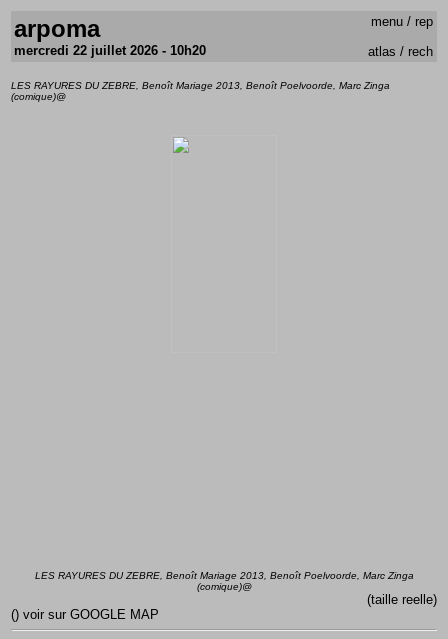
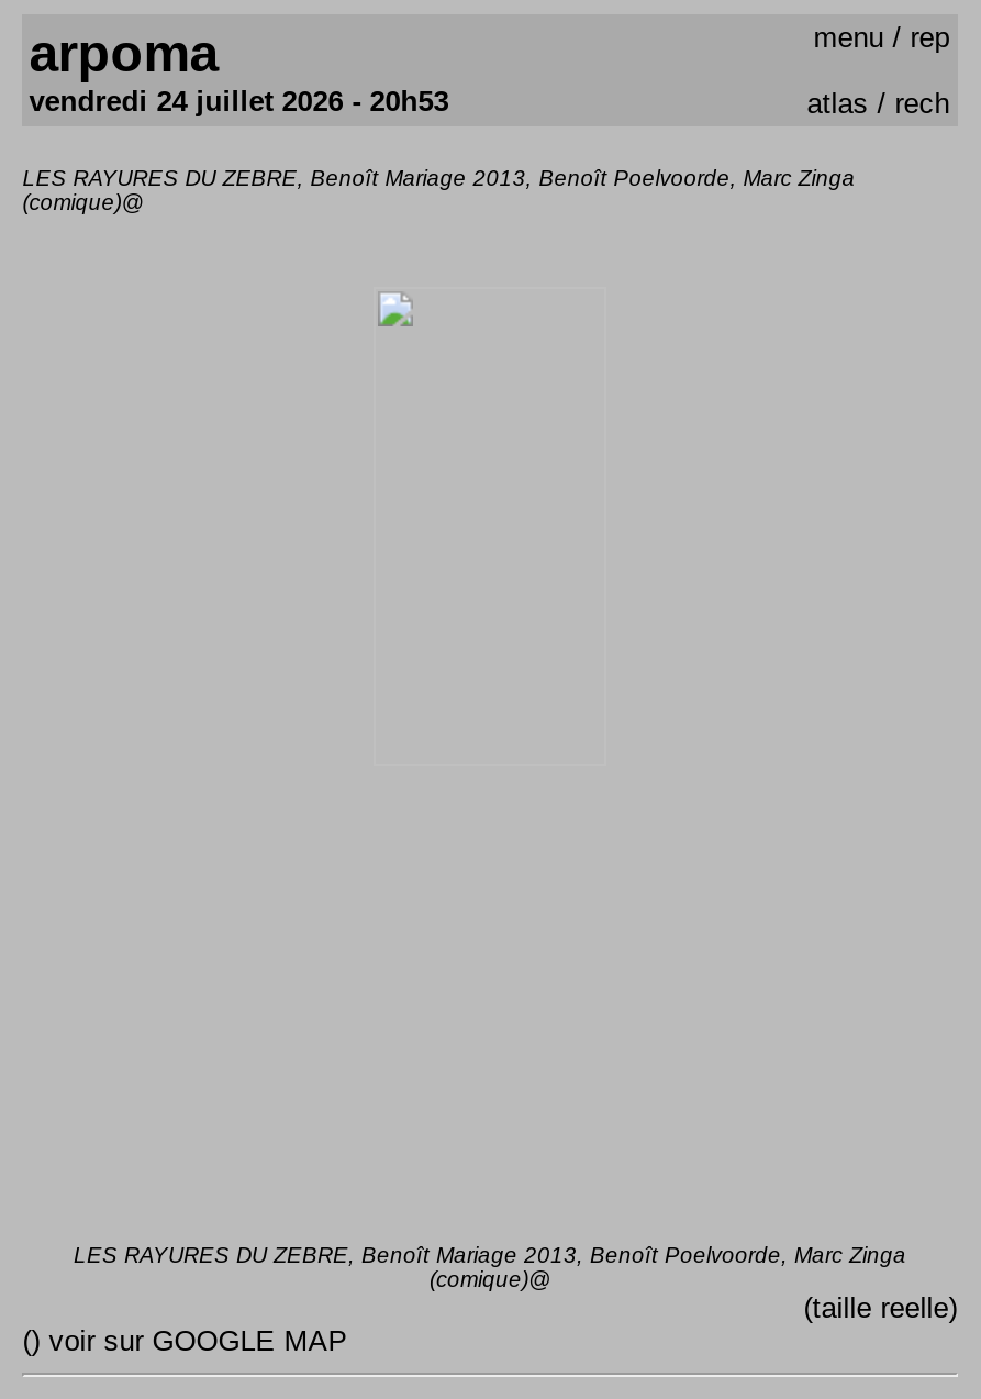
- mercredi 22 juillet 2026 - 10h20
+ vendredi 24 juillet 2026 - 20h53
